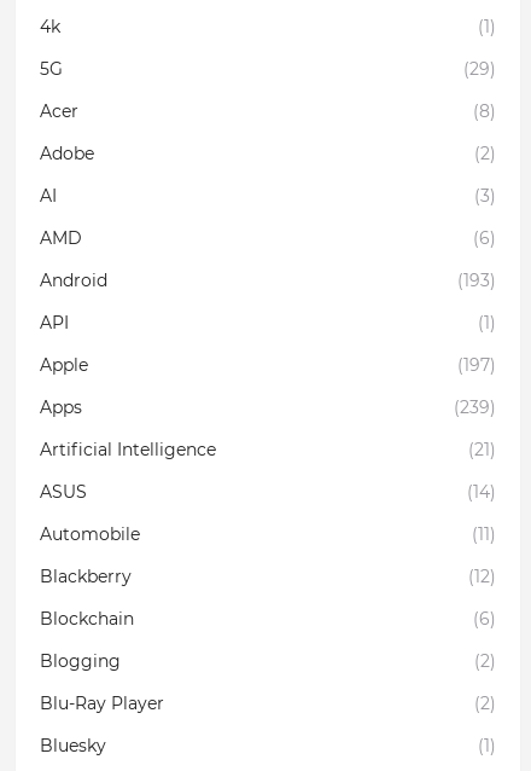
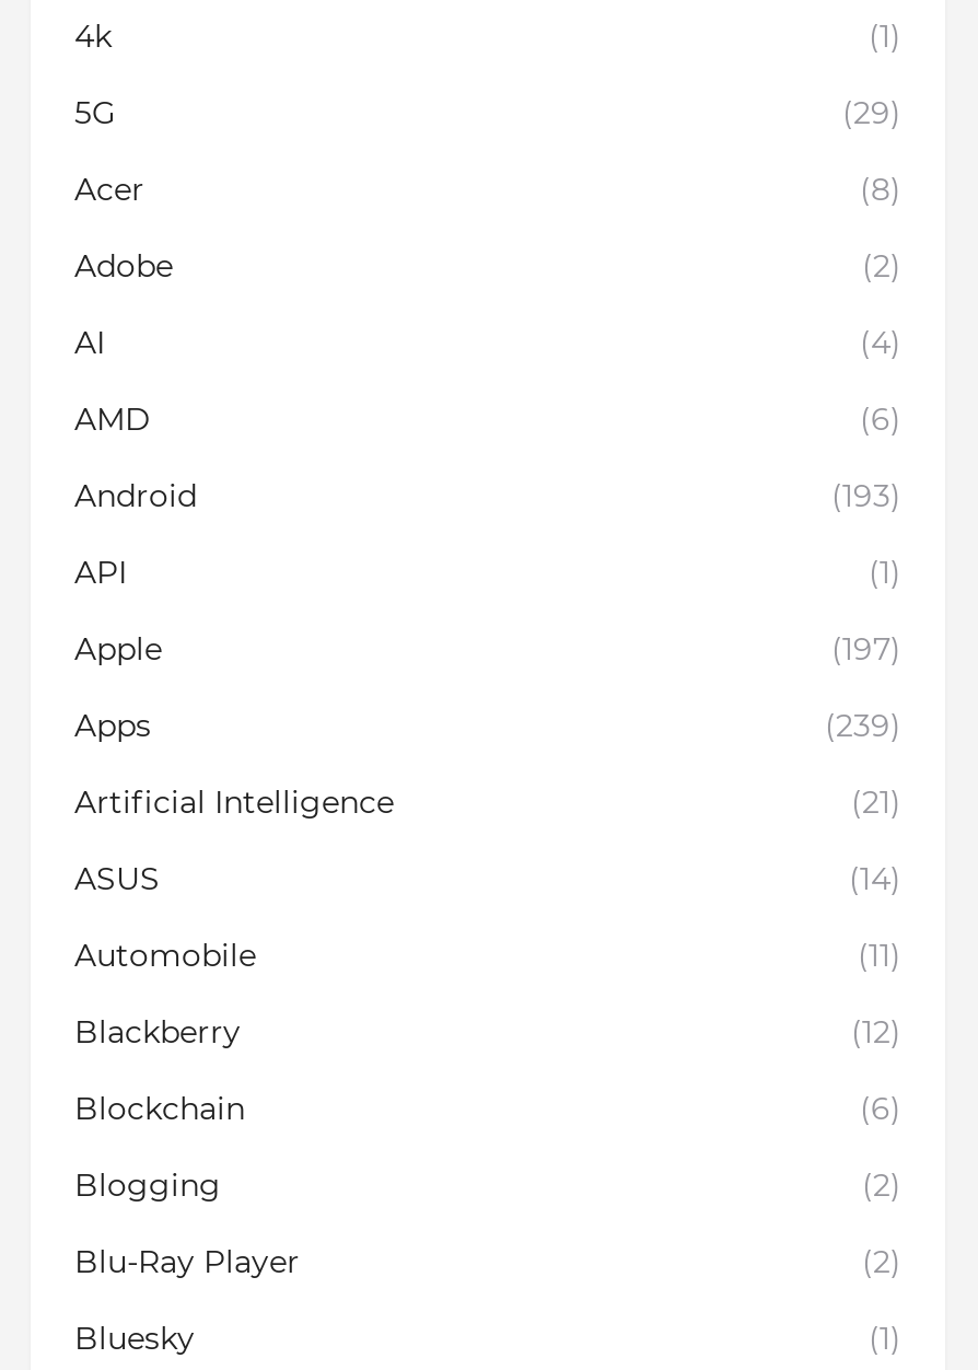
- (3)
+ (4)
